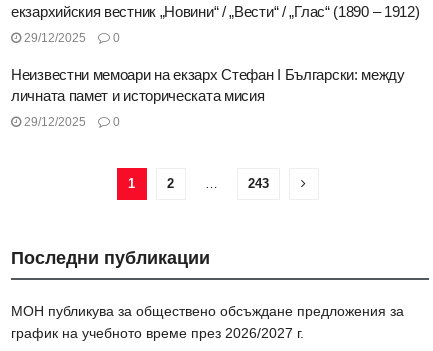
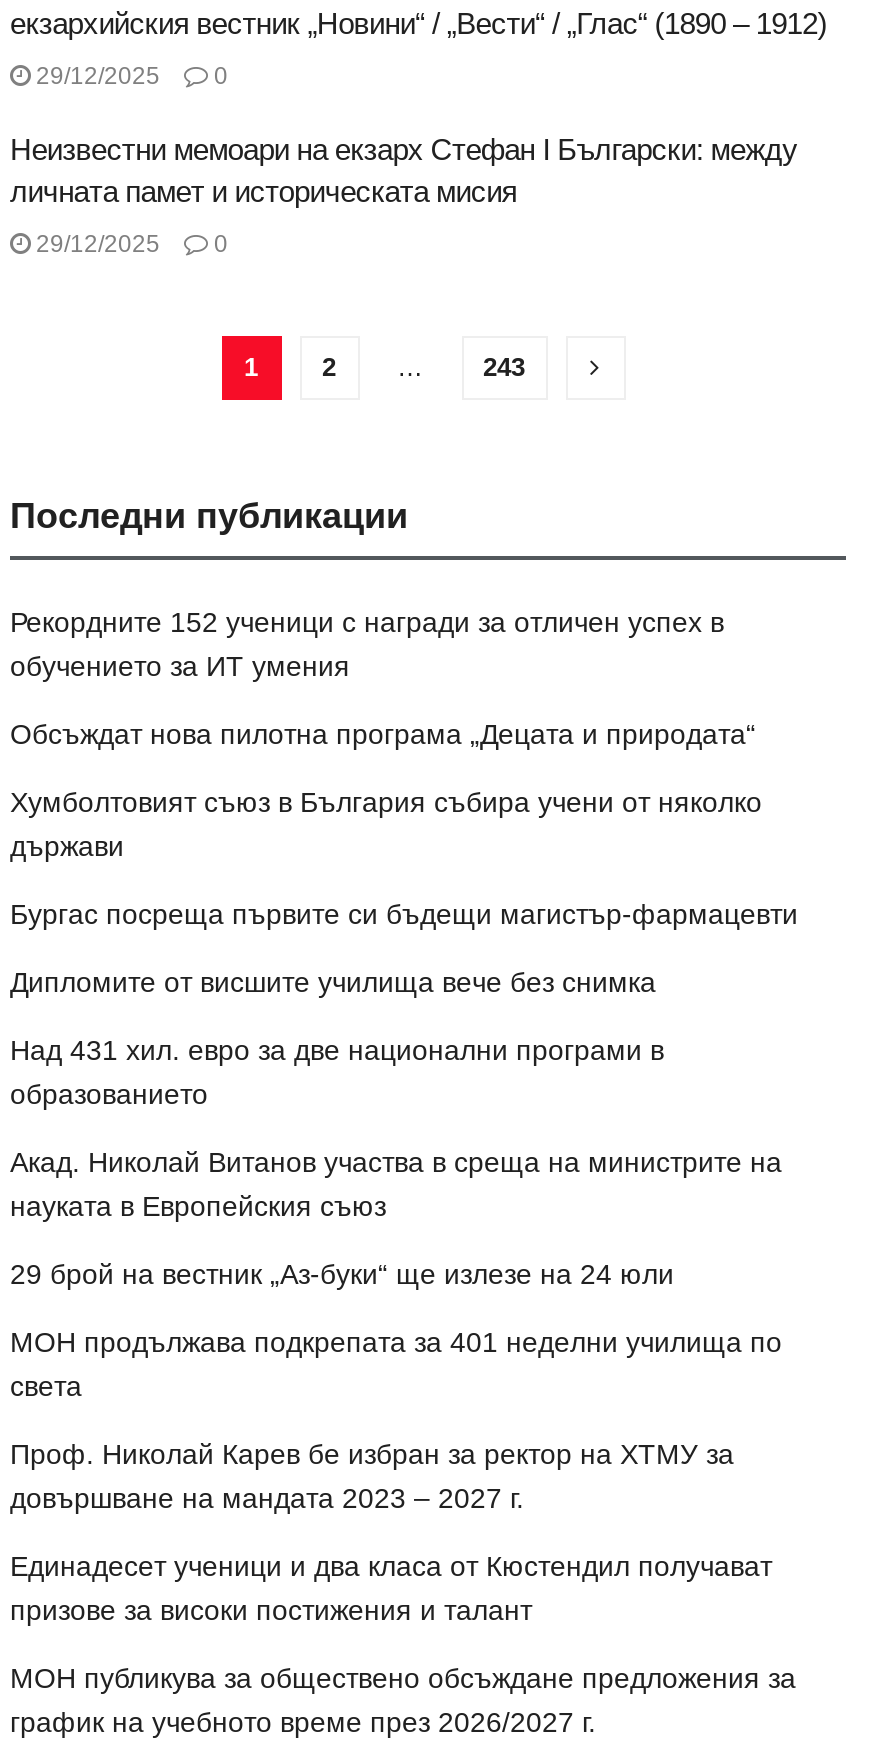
+ Рекордните 152 ученици с награди за отличен успех в
+ обучението за ИТ умения
+ Обсъждат нова пилотна програма „Децата и природата“
+ Хумболтовият съюз в България събира учени от няколко
+ държави
+ Бургас посреща първите си бъдещи магистър-фармацевти
+ Дипломите от висшите училища вече без снимка
+ Над 431 хил. евро за две национални програми в
+ образованието
+ Акад. Николай Витанов участва в среща на министрите на
+ науката в Европейския съюз
+ 29 брой на вестник „Аз-буки“ ще излезе на 24 юли
+ МОН продължава подкрепата за 401 неделни училища по
+ света
+ Проф. Николай Карев бе избран за ректор на ХТМУ за
+ довършване на мандата 2023 – 2027 г.
+ Единадесет ученици и два класа от Кюстендил получават
+ призове за високи постижения и талант
